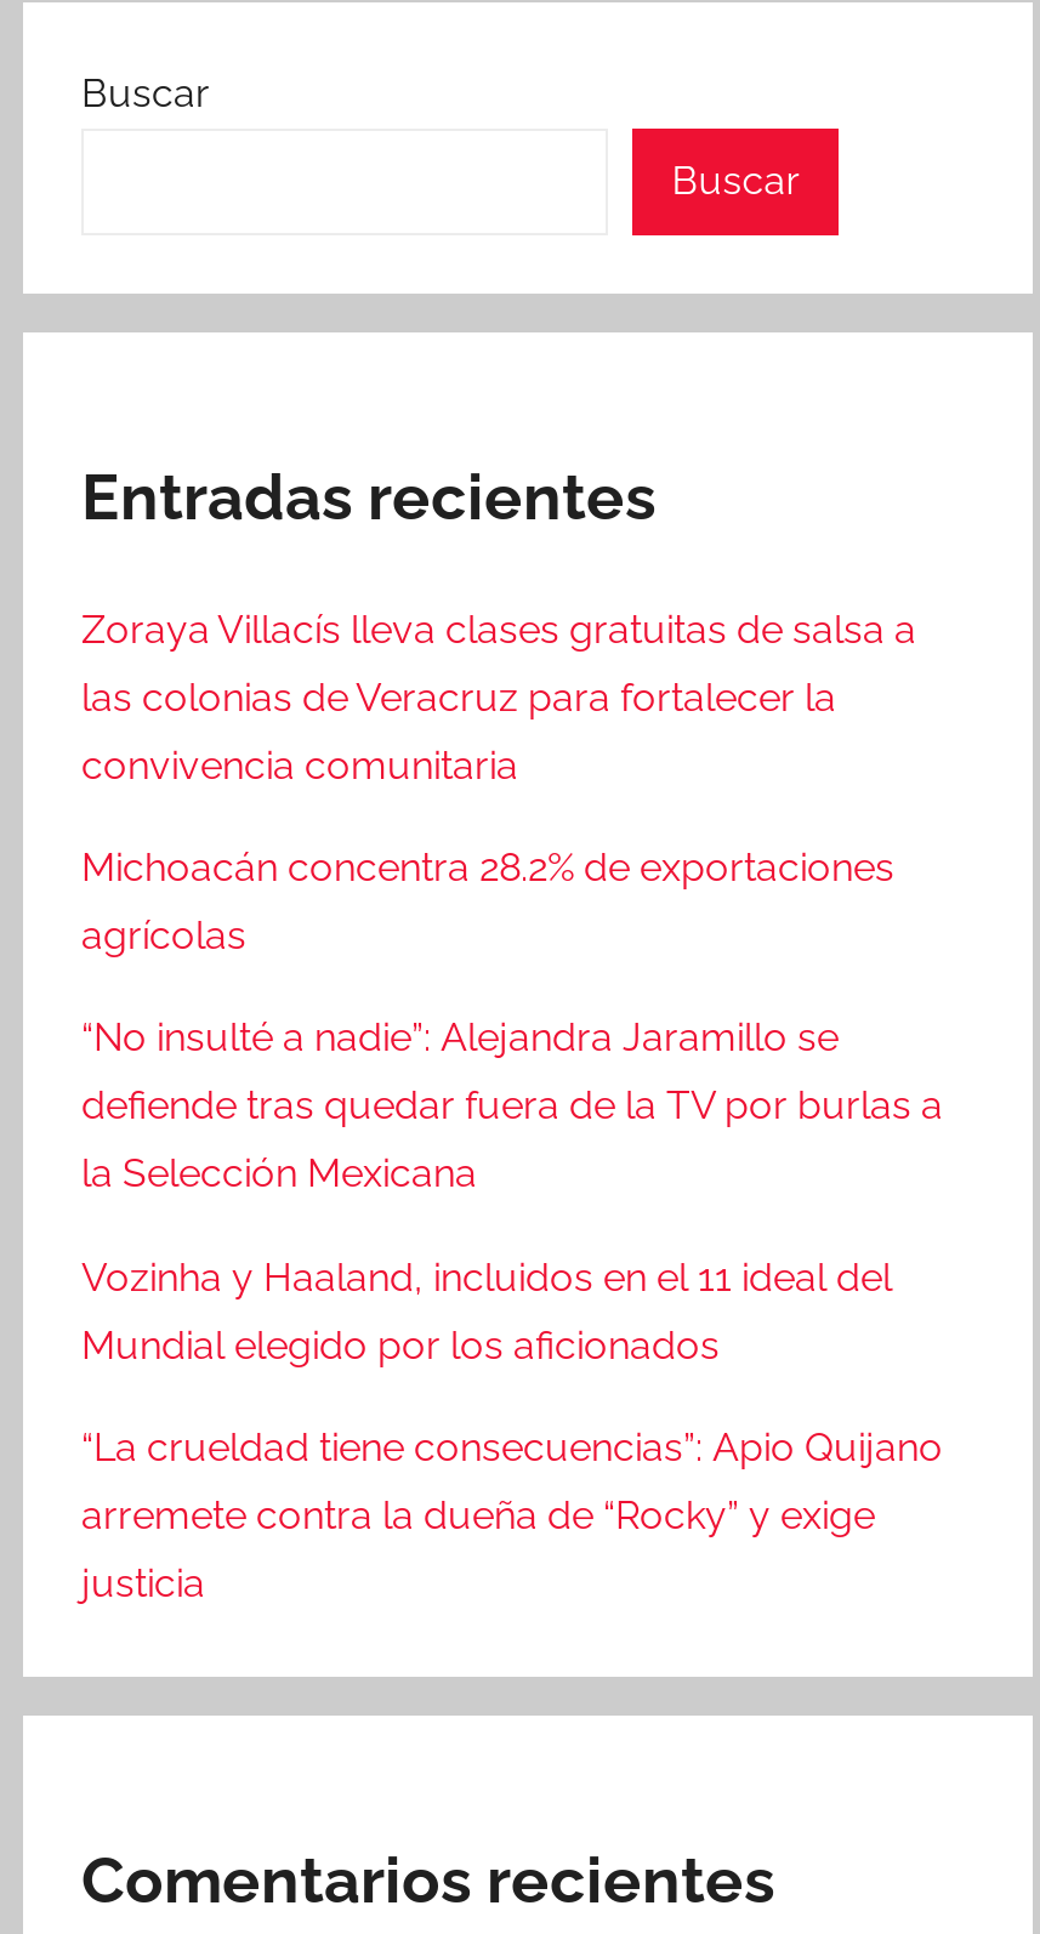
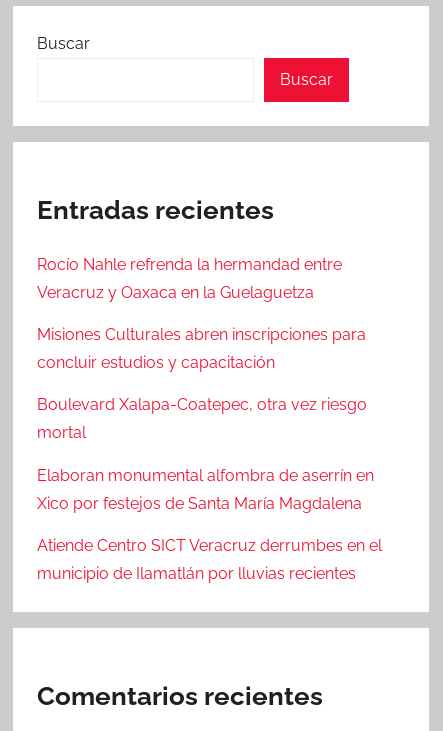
- Zoraya Villacís lleva clases gratuitas de salsa a
- las colonias de Veracruz para fortalecer la
- convivencia comunitaria
- Michoacán concentra 28.2% de exportaciones
- agrícolas
- “No insulté a nadie”: Alejandra Jaramillo se
- defiende tras quedar fuera de la TV por burlas a
- la Selección Mexicana
- Vozinha y Haaland, incluidos en el 11 ideal del
- Mundial elegido por los aficionados
- “La crueldad tiene consecuencias”: Apio Quijano
- arremete contra la dueña de “Rocky” y exige
- justicia
+ Rocío Nahle refrenda la hermandad entre
+ Veracruz y Oaxaca en la Guelaguetza
+ Misiones Culturales abren inscripciones para
+ concluir estudios y capacitación
+ Boulevard Xalapa-Coatepec, otra vez riesgo
+ mortal
+ Elaboran monumental alfombra de aserrín en
+ Xico por festejos de Santa María Magdalena
+ Atiende Centro SICT Veracruz derrumbes en el
+ municipio de Ilamatlán por lluvias recientes
